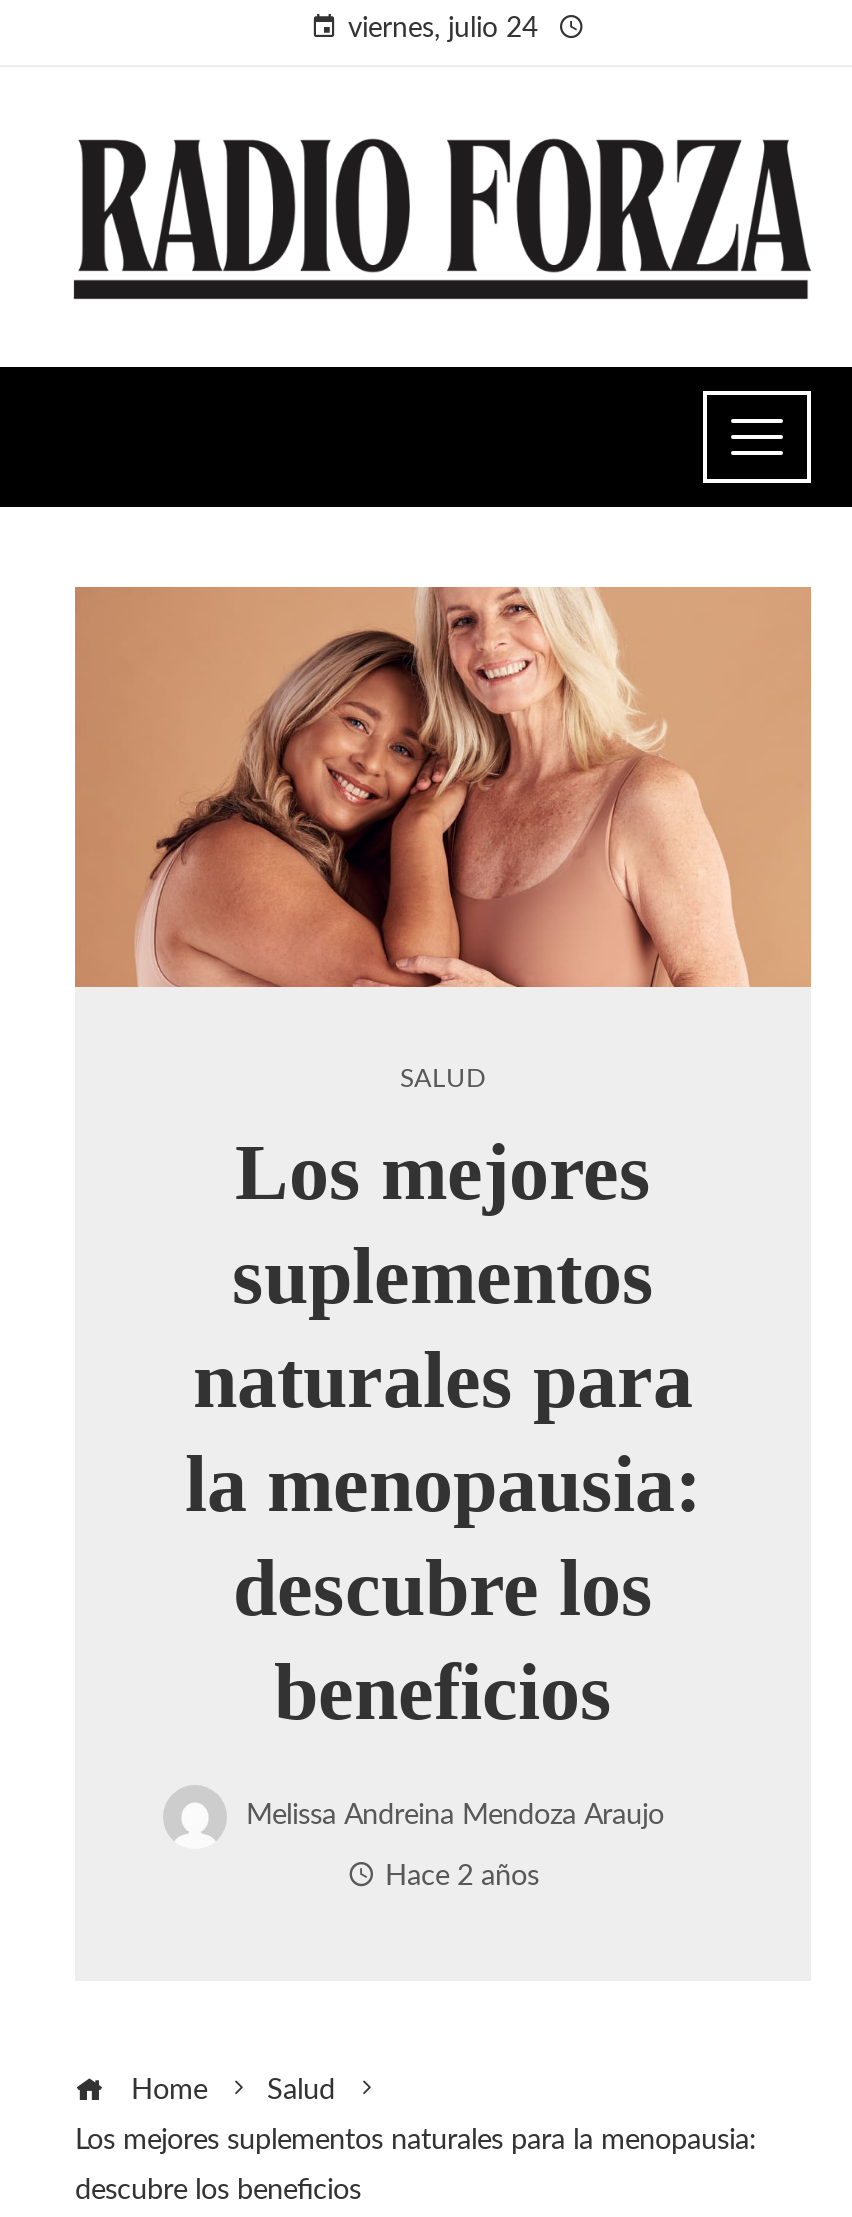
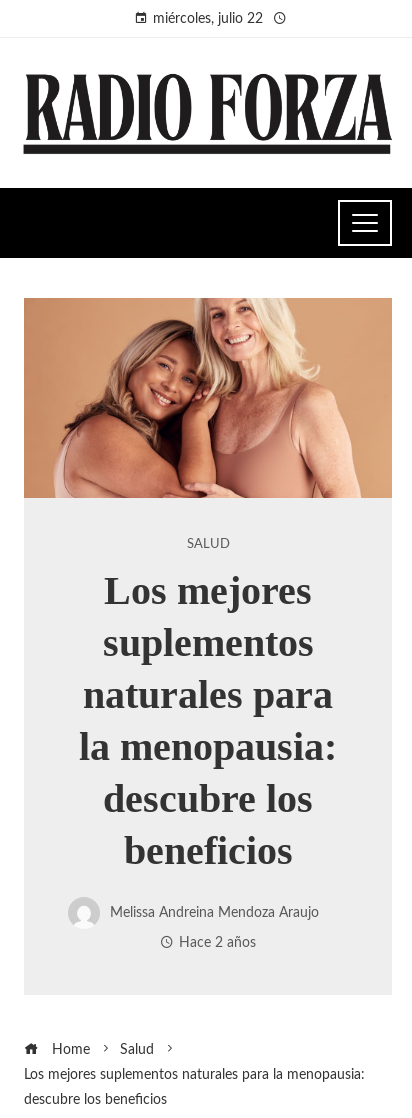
- viernes, julio 24
+ miércoles, julio 22
